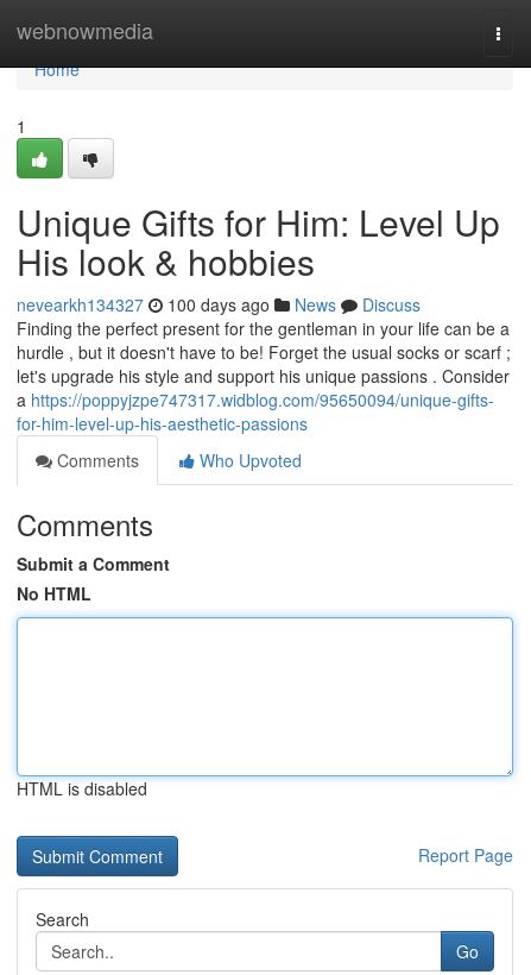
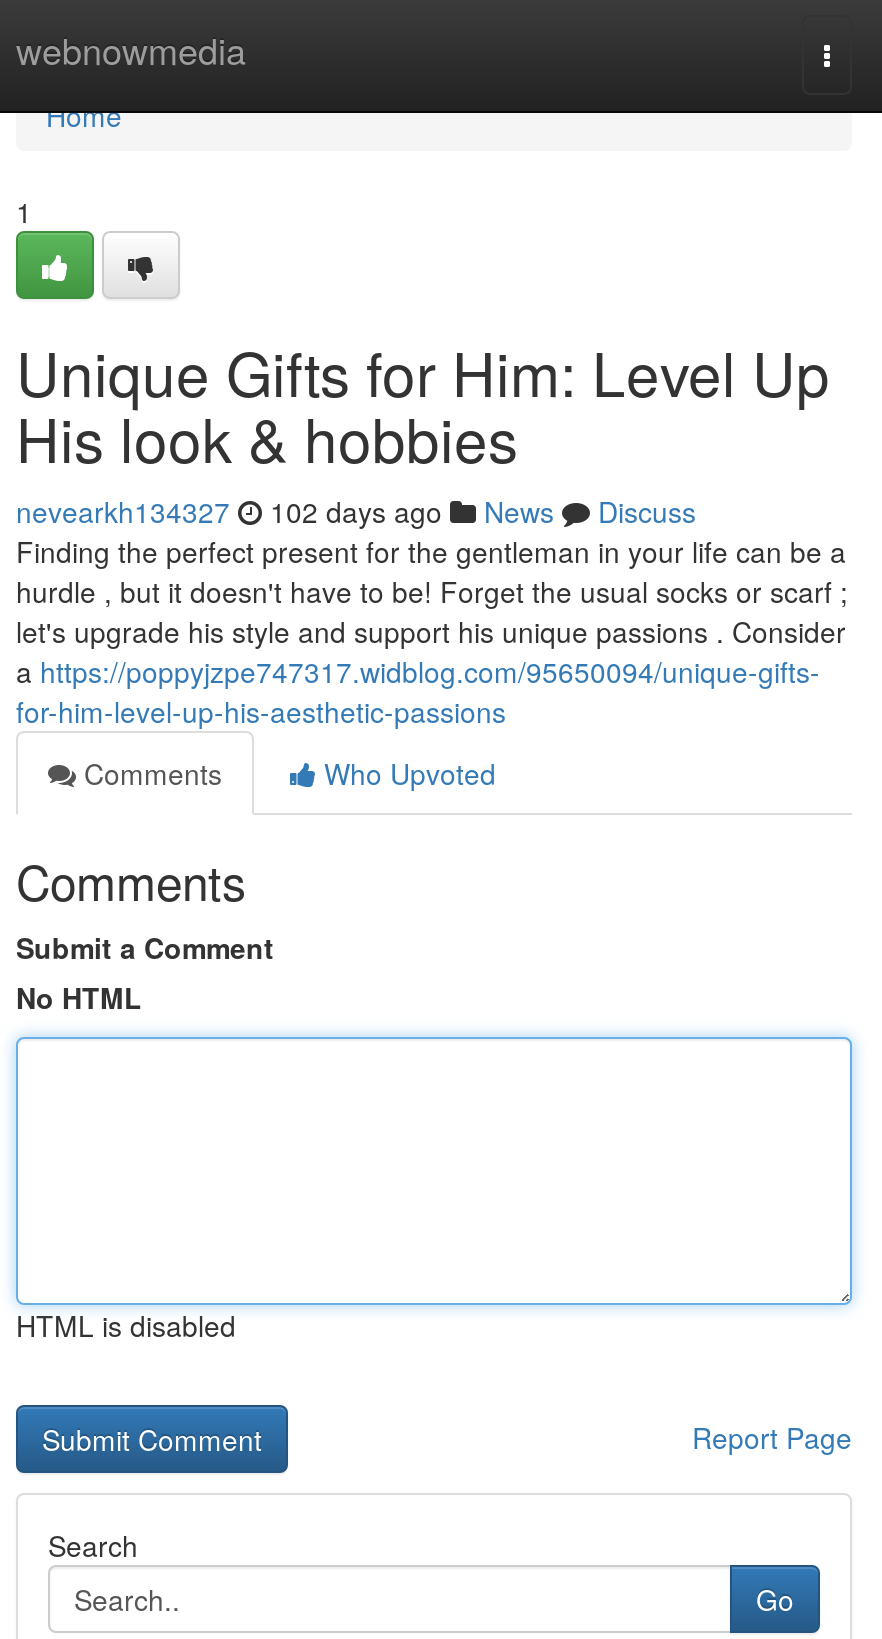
- nevearkh134327 100 days ago News Discuss
+ nevearkh134327 102 days ago News Discuss
